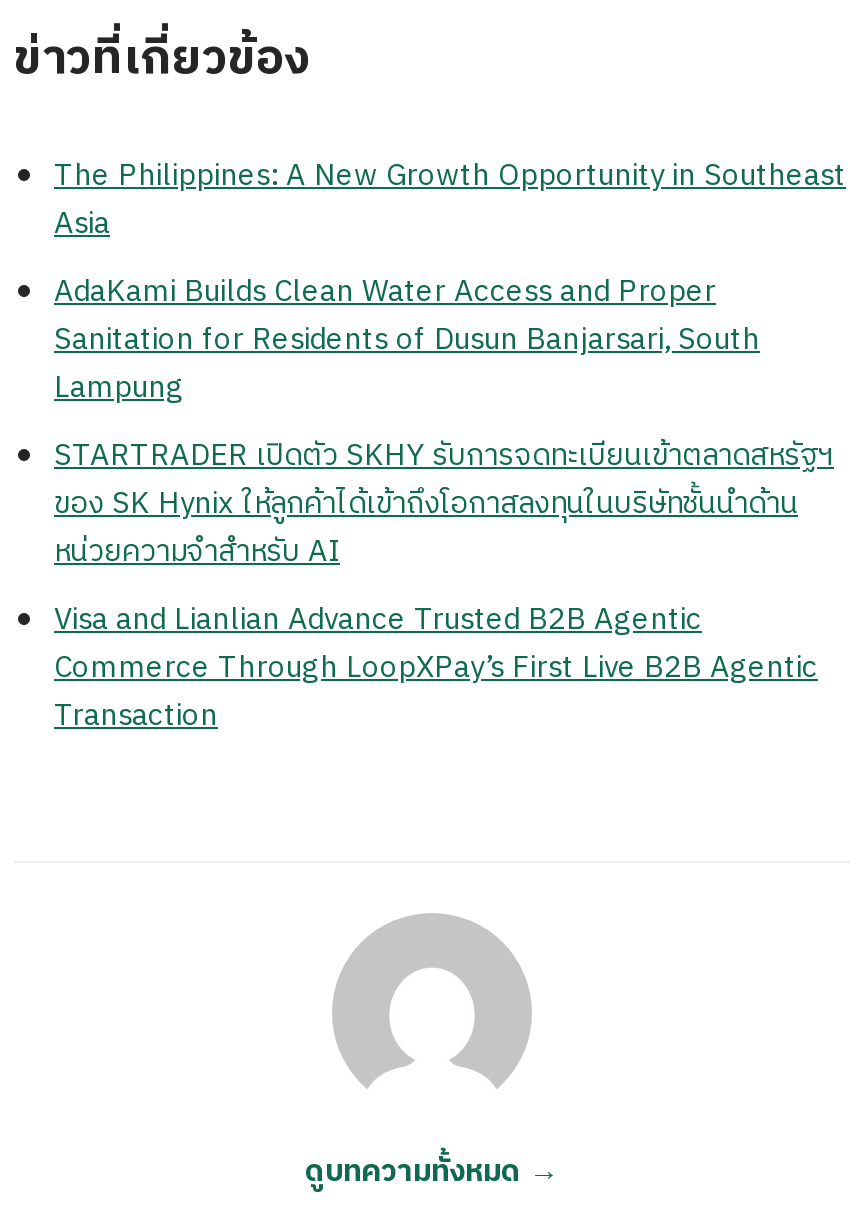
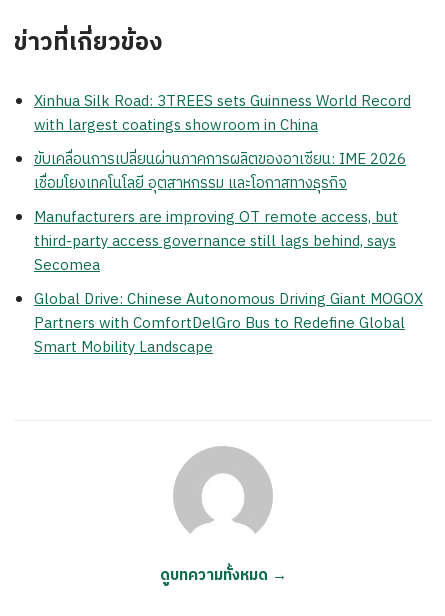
- The Philippines: A New Growth Opportunity in Southeast
- Asia
- AdaKami Builds Clean Water Access and Proper
- Sanitation for Residents of Dusun Banjarsari, South
- Lampung
- STARTRADER เปิดตัว SKHY รับการจดทะเบียนเข้าตลาดสหรัฐฯ
- ของ SK Hynix ให้ลูกค้าได้เข้าถึงโอกาสลงทุนในบริษัทชั้นนำด้าน
- หน่วยความจำสำหรับ AI
- Visa and Lianlian Advance Trusted B2B Agentic
- Commerce Through LoopXPay’s First Live B2B Agentic
- Transaction
+ Xinhua Silk Road: 3TREES sets Guinness World Record
+ with largest coatings showroom in China
+ ขับเคลื่อนการเปลี่ยนผ่านภาคการผลิตของอาเซียน: IME 2026
+ เชื่อมโยงเทคโนโลยี อุตสาหกรรม และโอกาสทางธุรกิจ
+ Manufacturers are improving OT remote access, but
+ third-party access governance still lags behind, says
+ Secomea
+ Global Drive: Chinese Autonomous Driving Giant MOGOX
+ Partners with ComfortDelGro Bus to Redefine Global
+ Smart Mobility Landscape
